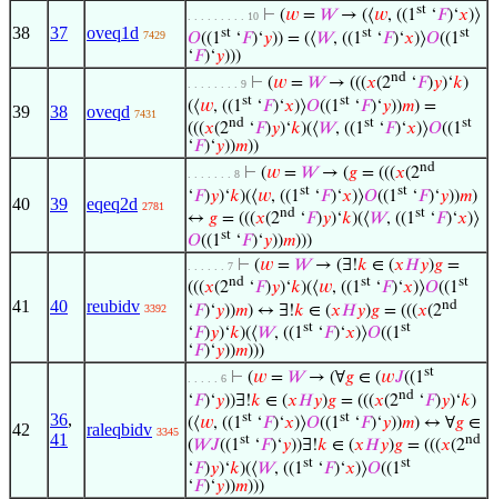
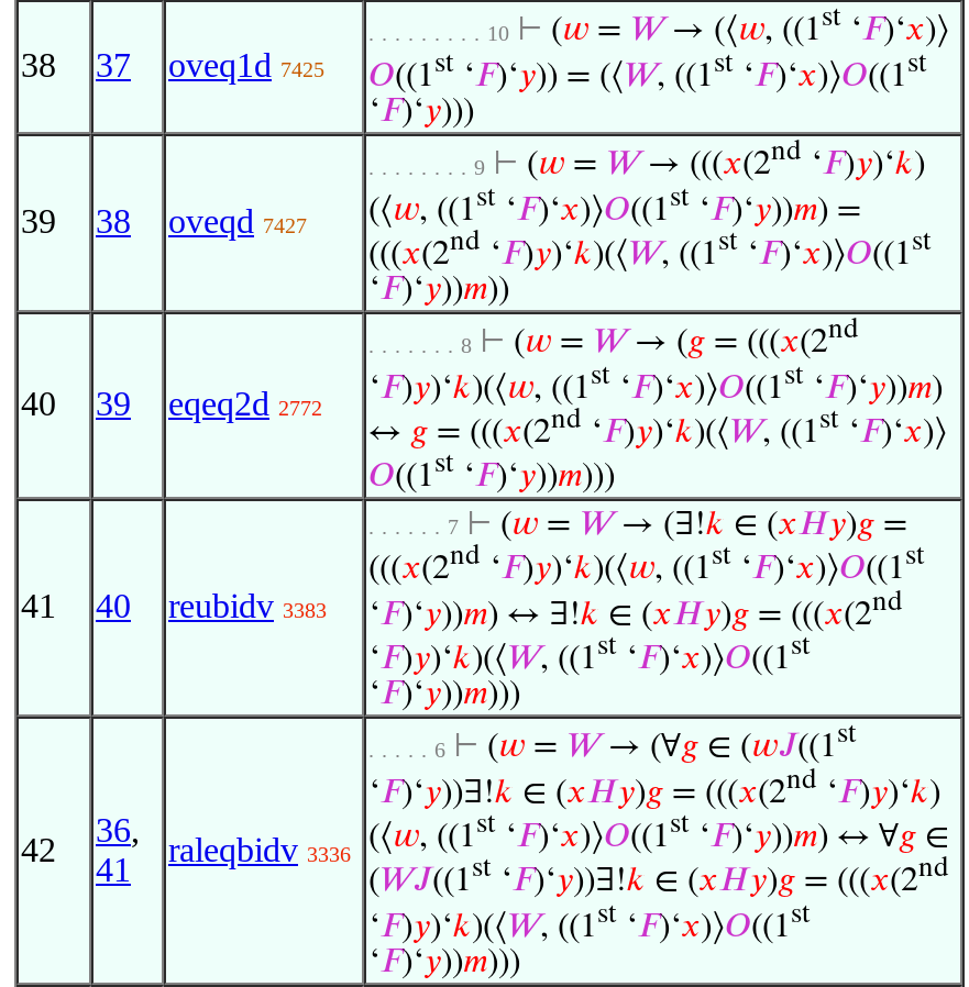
- oveq1d 7429
+ oveq1d 7425

- oveqd 7431
+ oveqd 7427

- eqeq2d 2781
+ eqeq2d 2772

- reubidv 3392
+ reubidv 3383

- raleqbidv 3345
+ raleqbidv 3336
